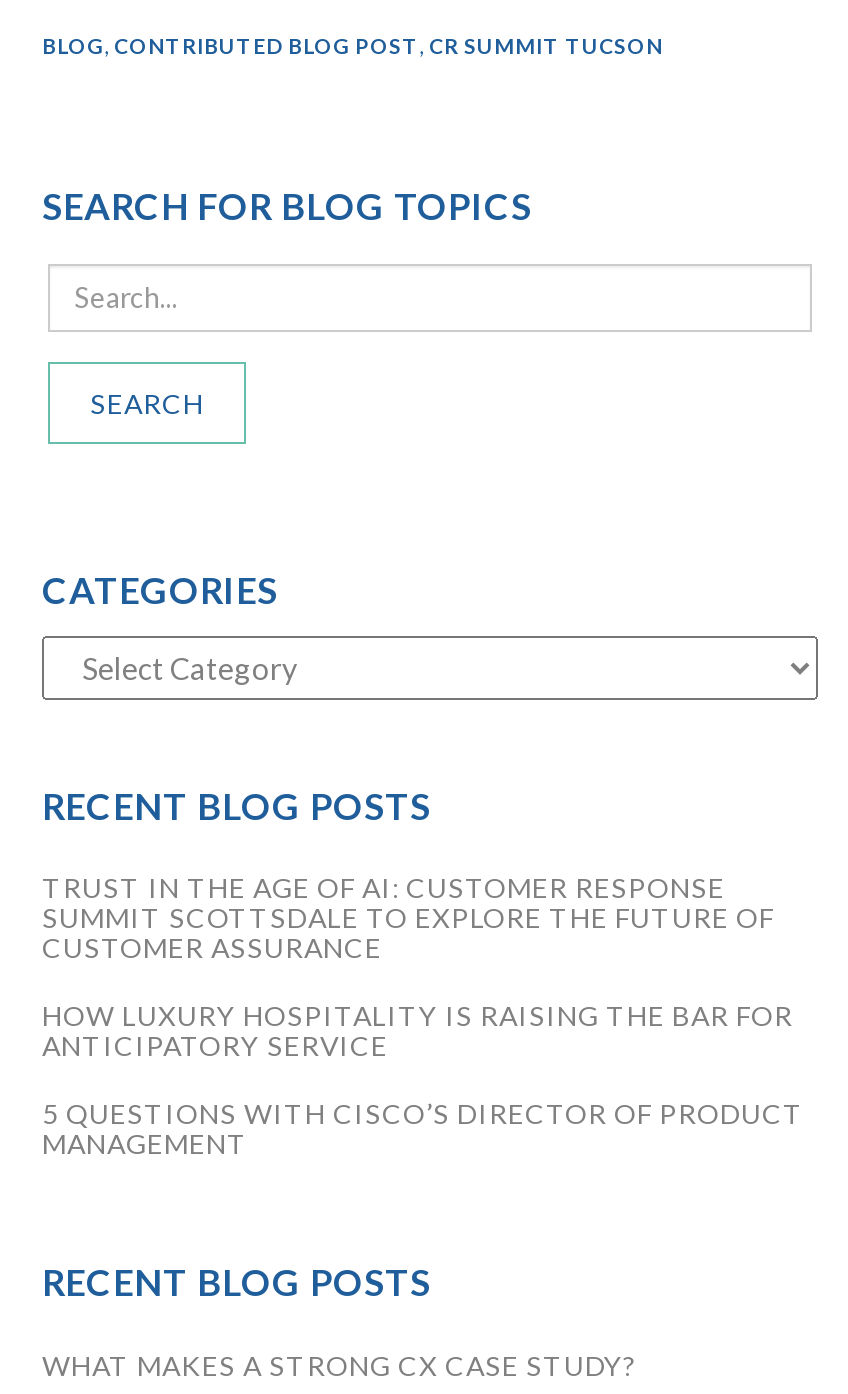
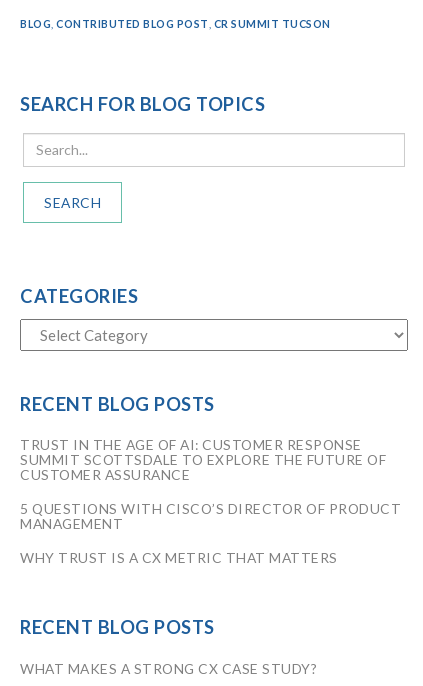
- HOW LUXURY HOSPITALITY IS RAISING THE BAR FOR
- ANTICIPATORY SERVICE

moved up: 5 QUESTIONS WITH CISCO’S DIRECTOR OF PRODUCT | MANAGEMENT

+ WHY TRUST IS A CX METRIC THAT MATTERS
